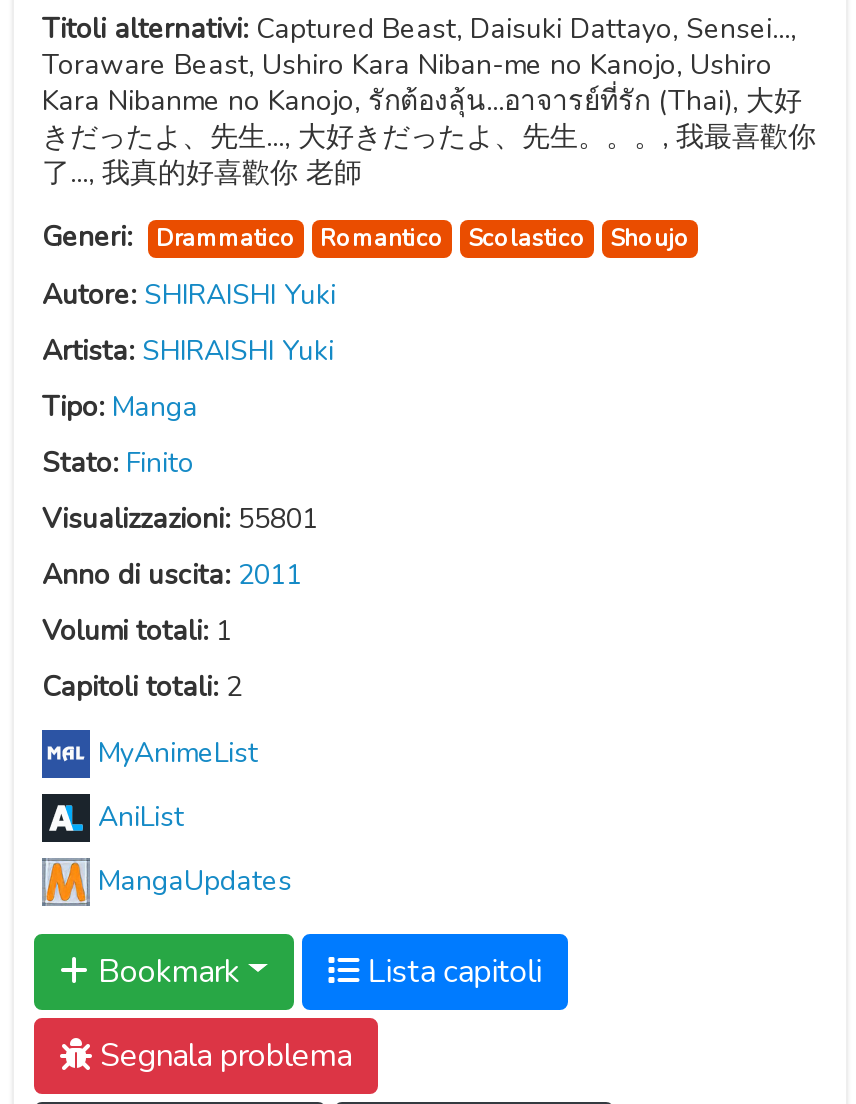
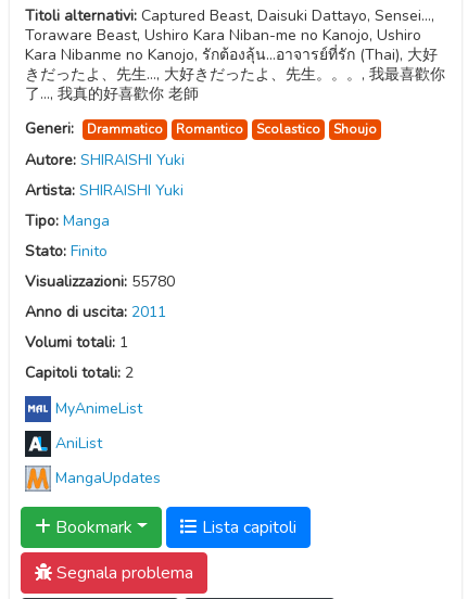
- Visualizzazioni: 55801
+ Visualizzazioni: 55780
